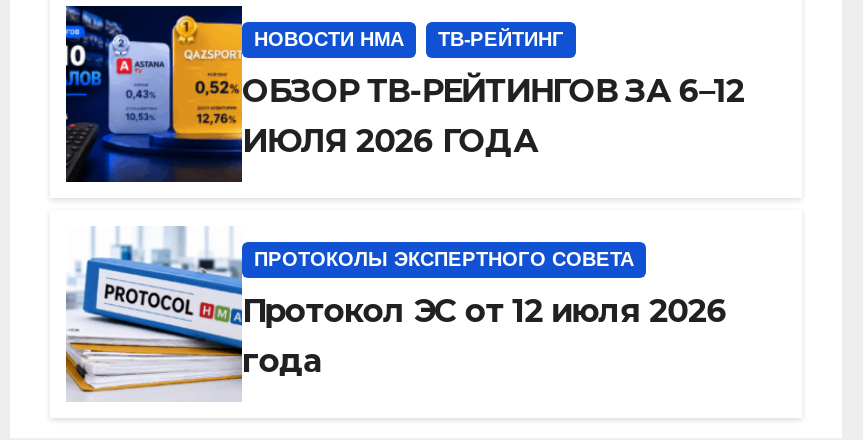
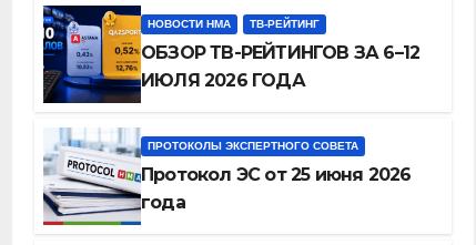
- [image]
- Протокол ЭС от 12 июля 2026
+ [image]
+ Протокол ЭС от 25 июня 2026
